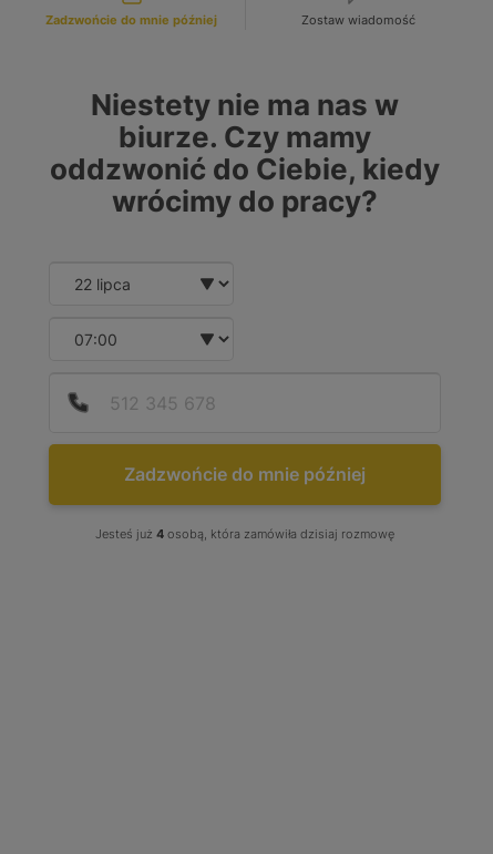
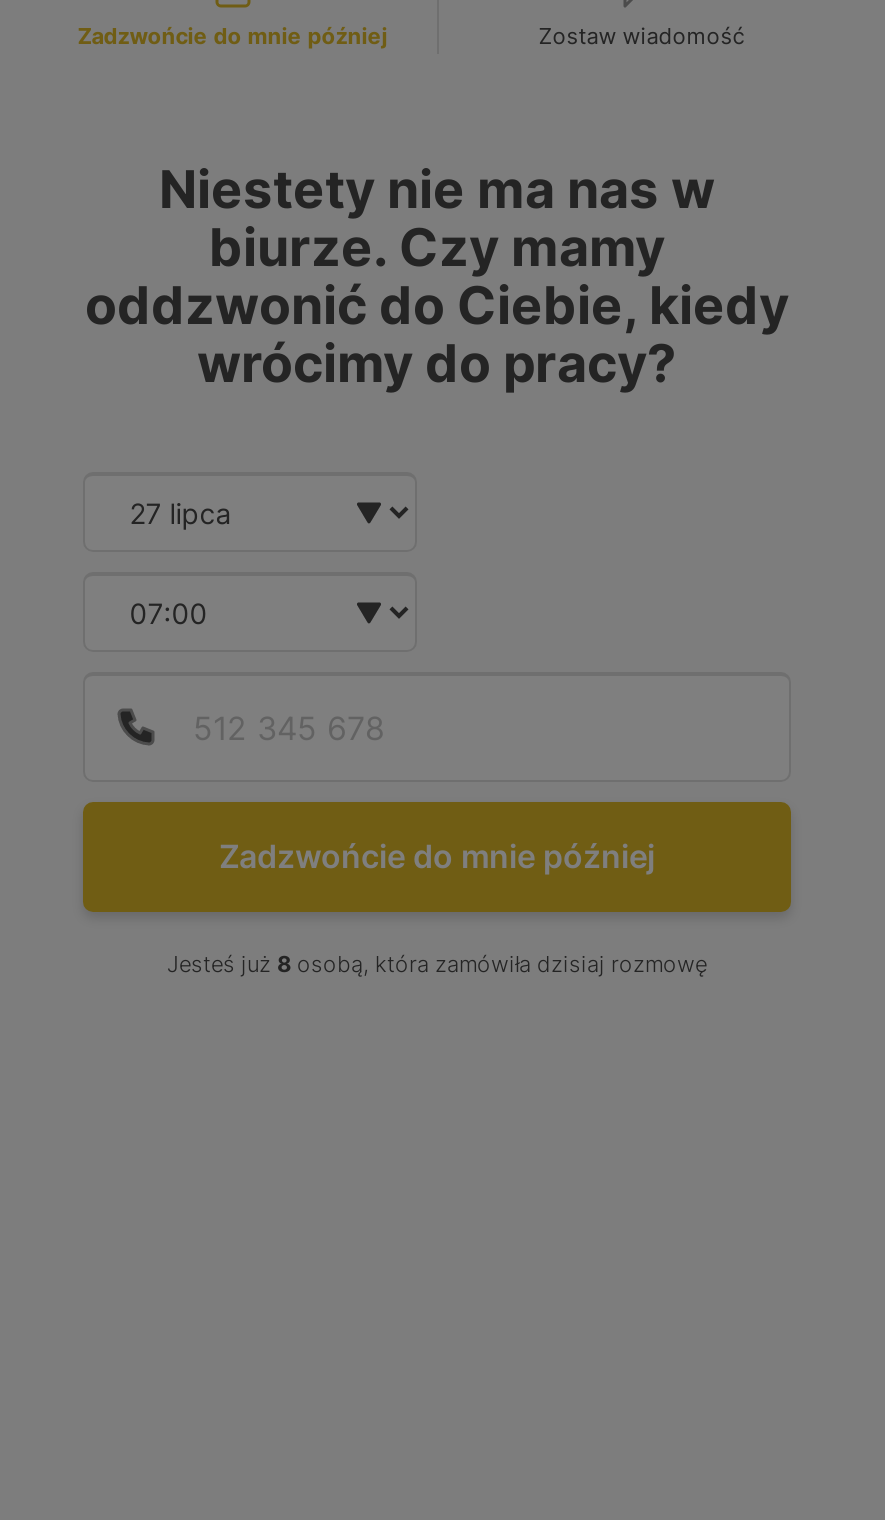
- Jesteś już 4 osobą, która zamówiła dzisiaj rozmowę
+ Jesteś już 8 osobą, która zamówiła dzisiaj rozmowę
